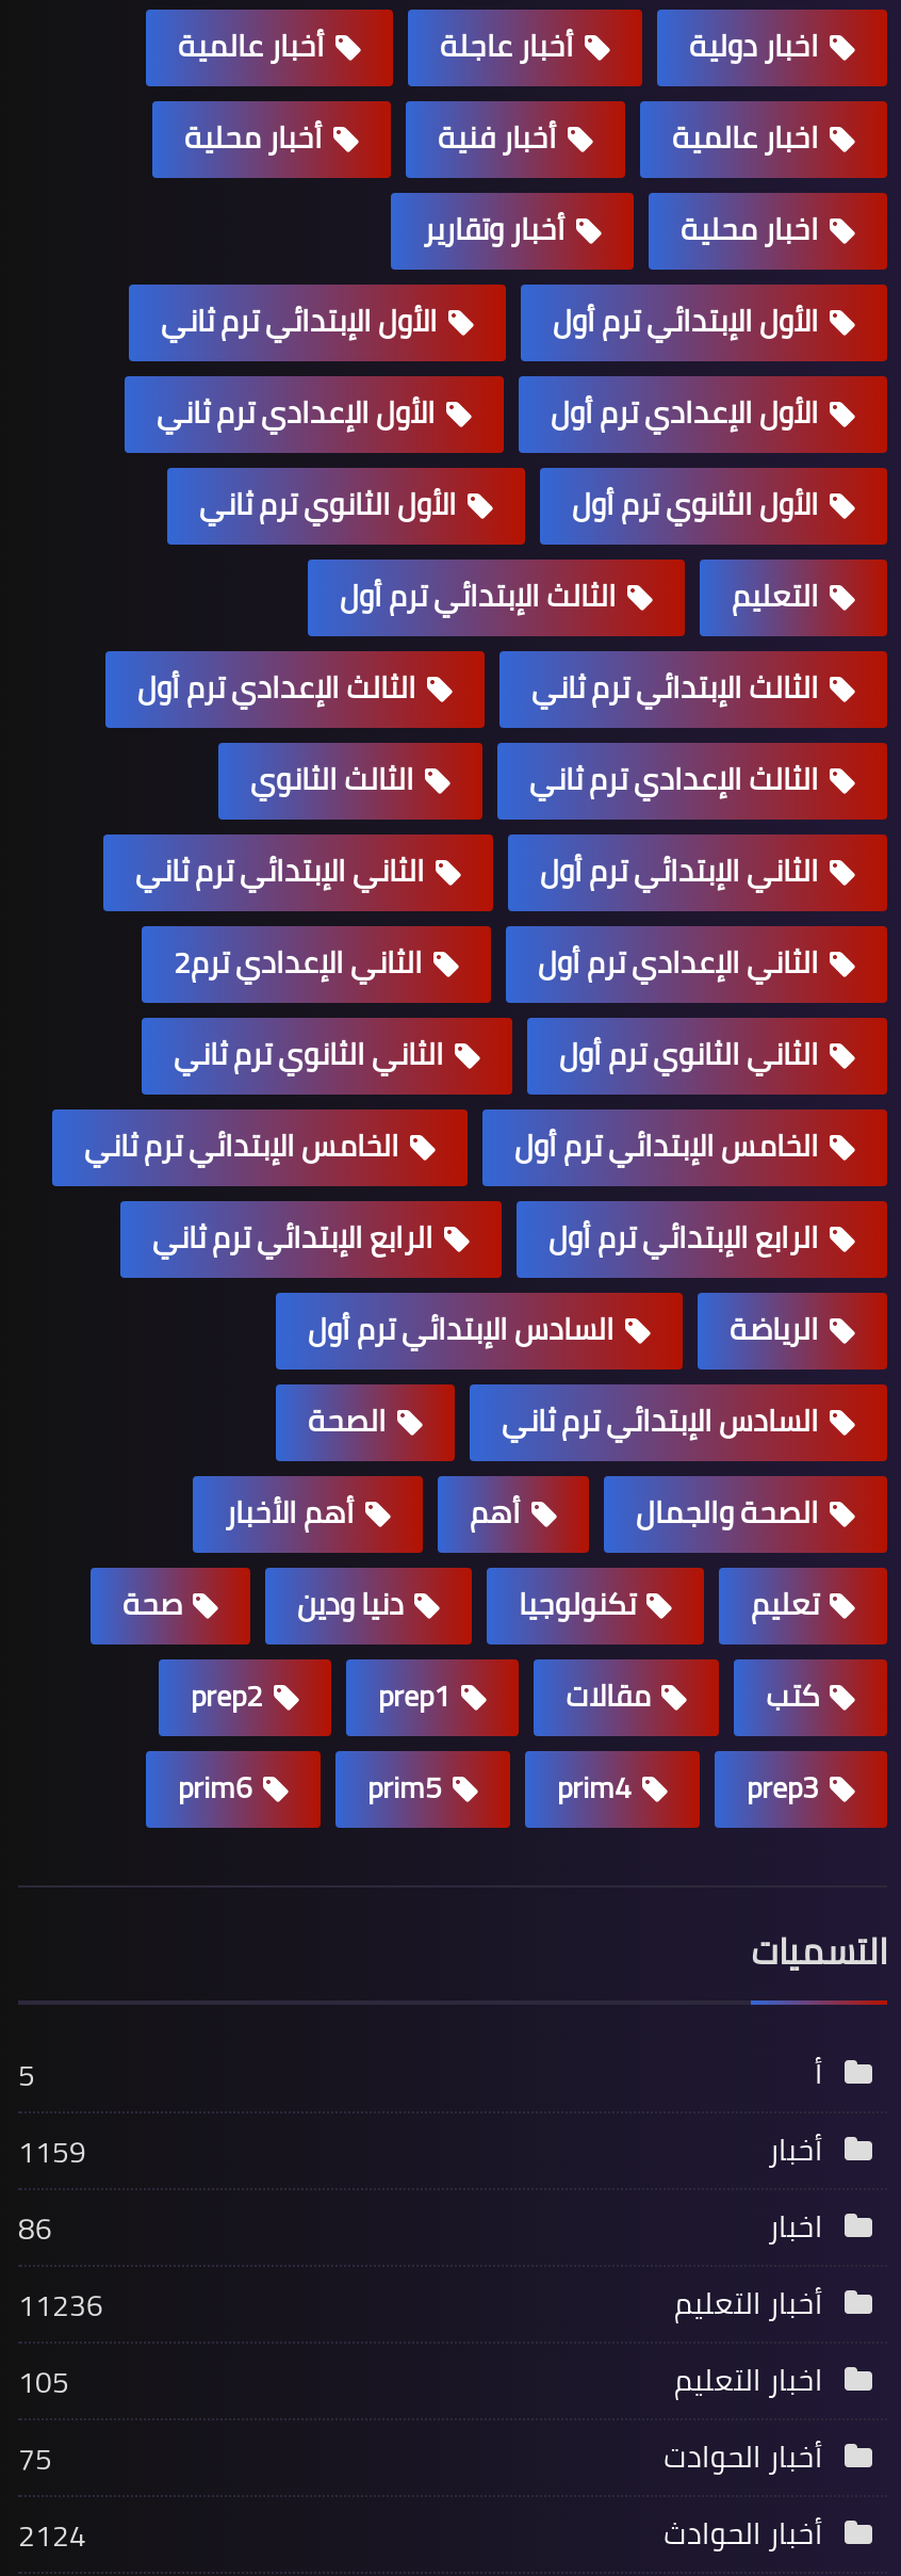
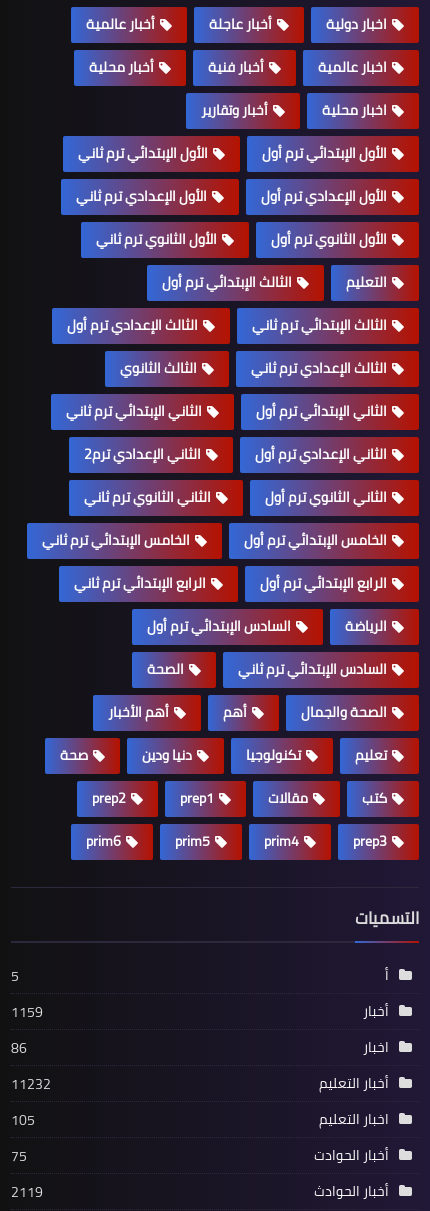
- 11236
+ 11232

- 2124
+ 2119
